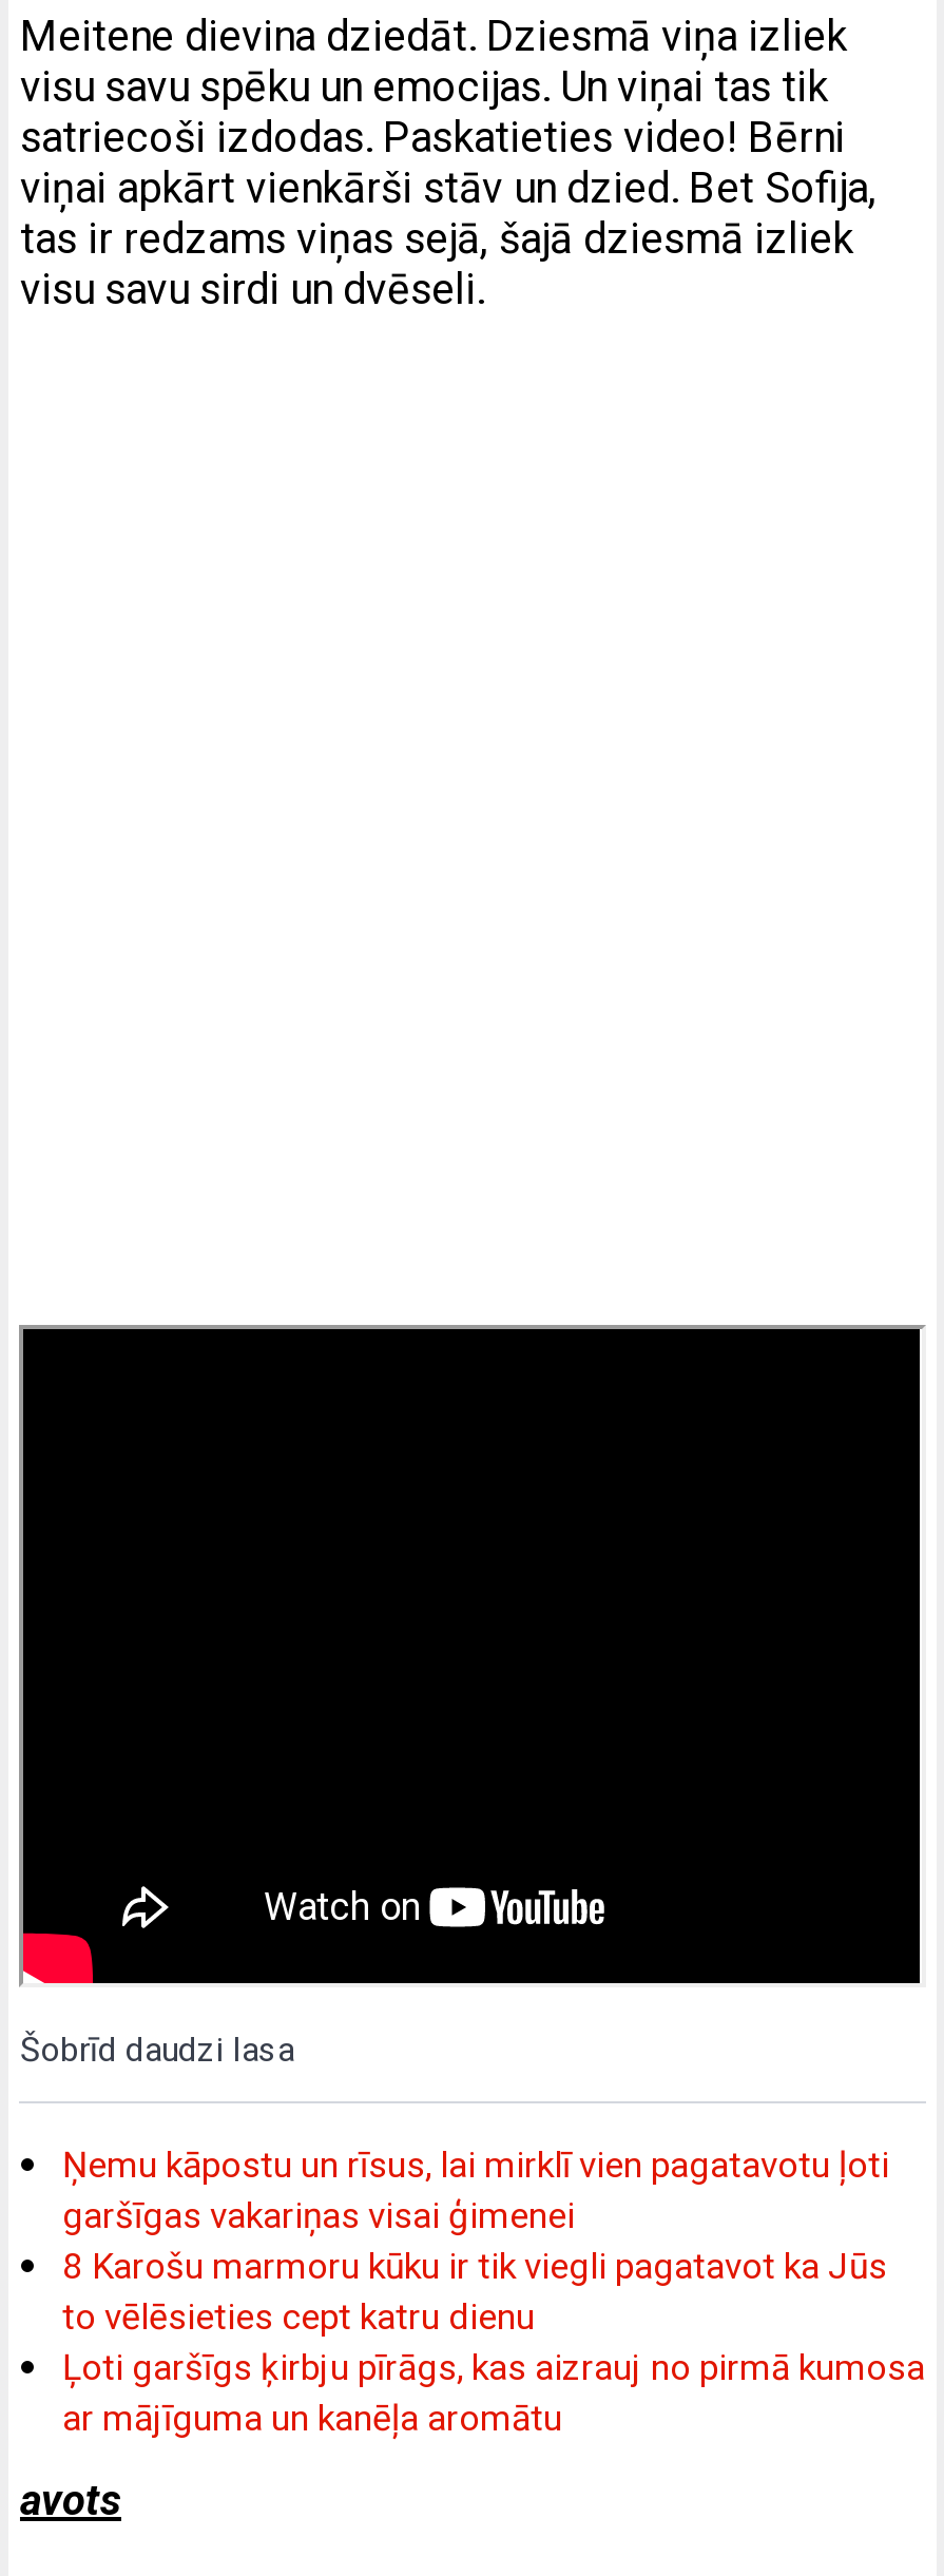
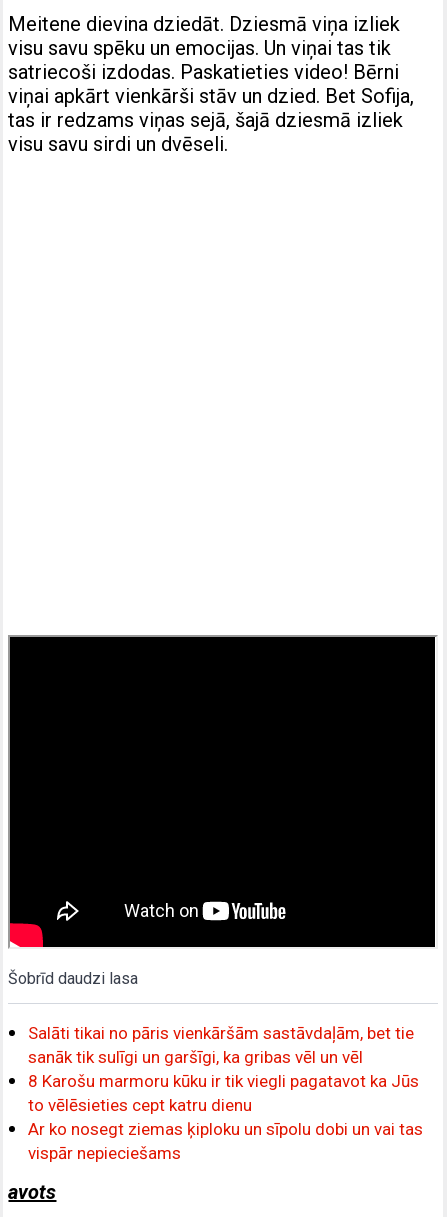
- Ņemu kāpostu un rīsus, lai mirklī vien pagatavotu ļoti
- garšīgas vakariņas visai ģimenei
+ Salāti tikai no pāris vienkāršām sastāvdaļām, bet tie
+ sanāk tik sulīgi un garšīgi, ka gribas vēl un vēl

- Ļoti garšīgs ķirbju pīrāgs, kas aizrauj no pirmā kumosa
- ar mājīguma un kanēļa aromātu
+ Ar ko nosegt ziemas ķiploku un sīpolu dobi un vai tas
+ vispār nepieciešams
